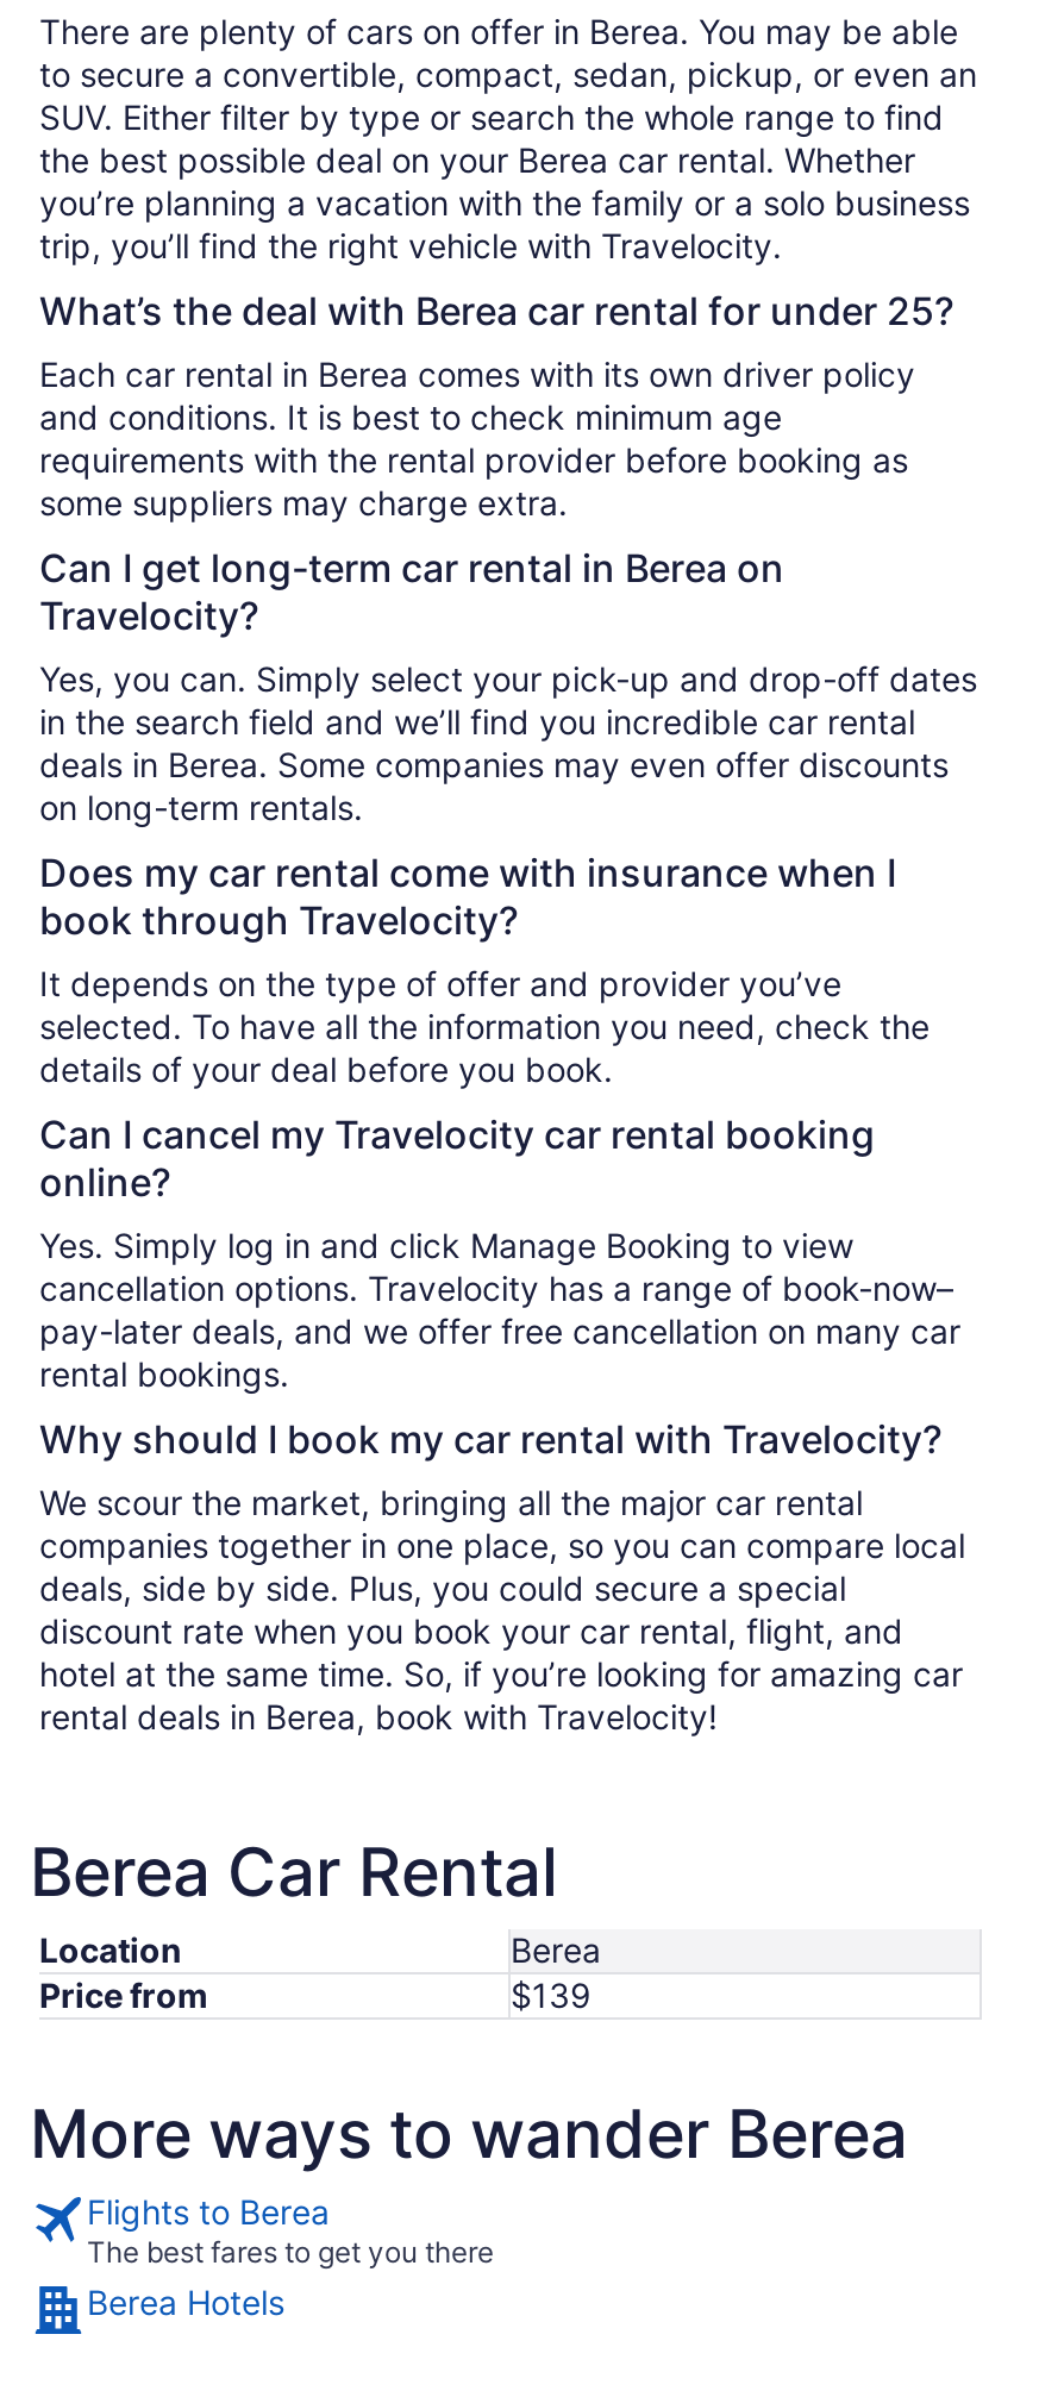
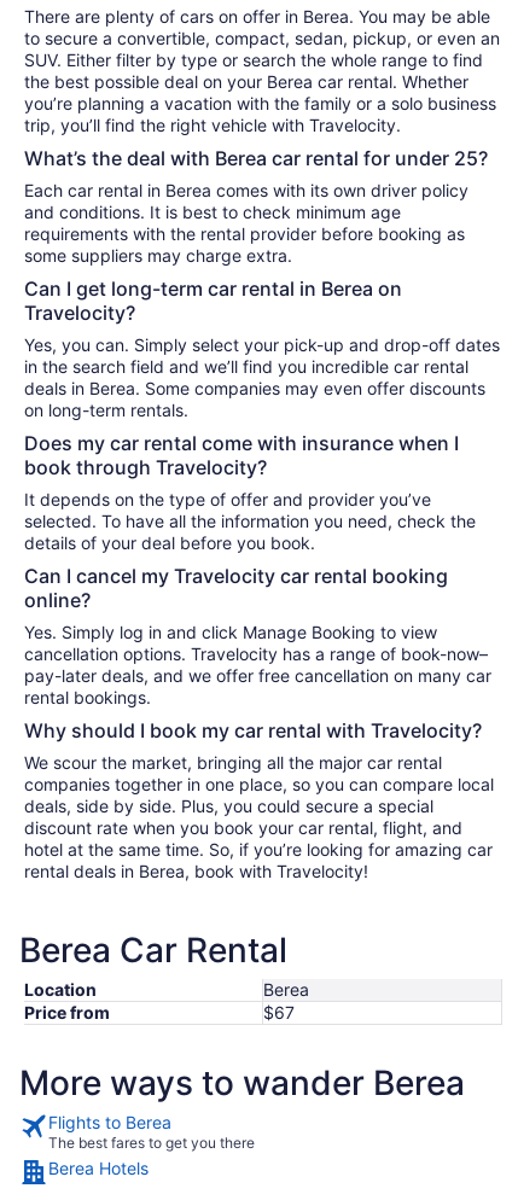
- $139
+ $67
